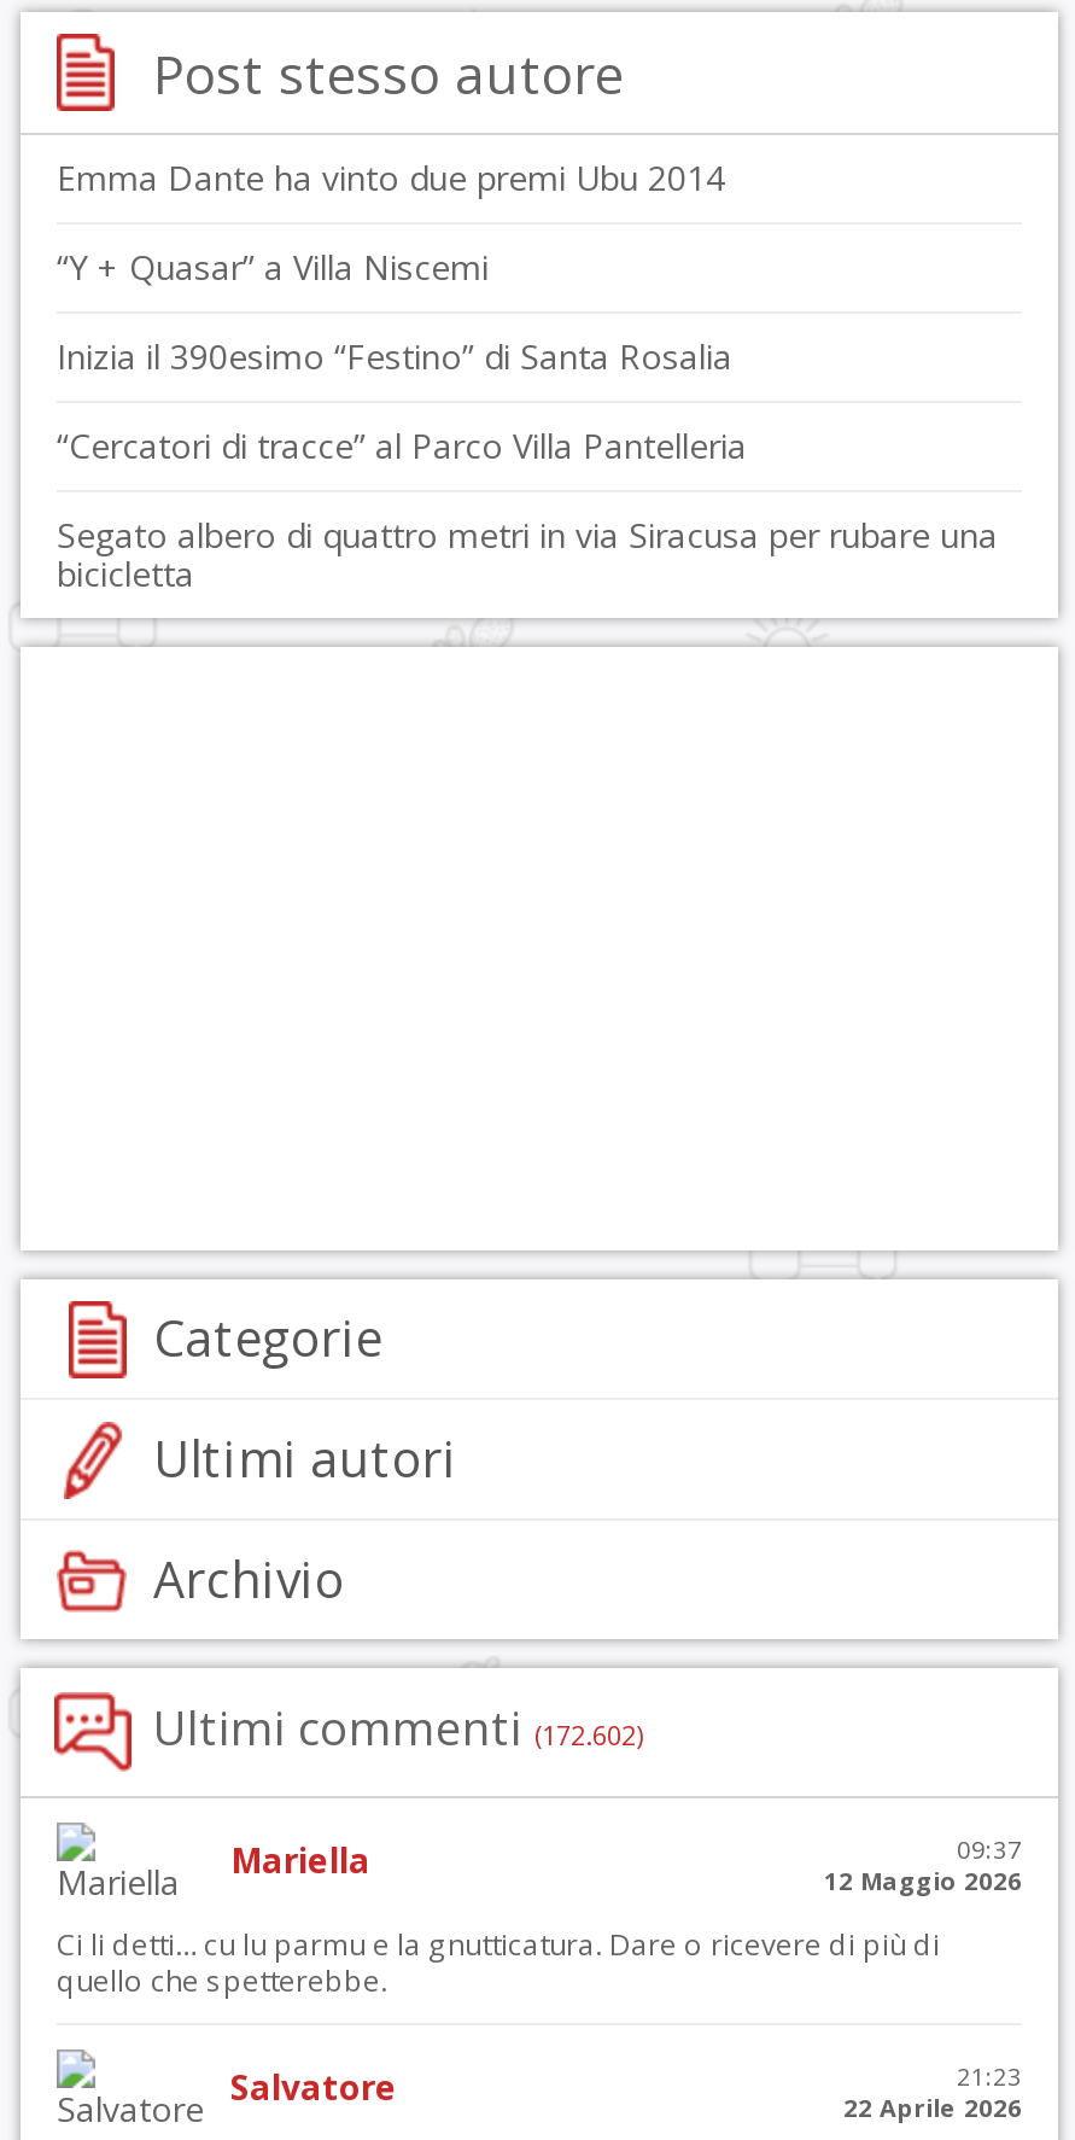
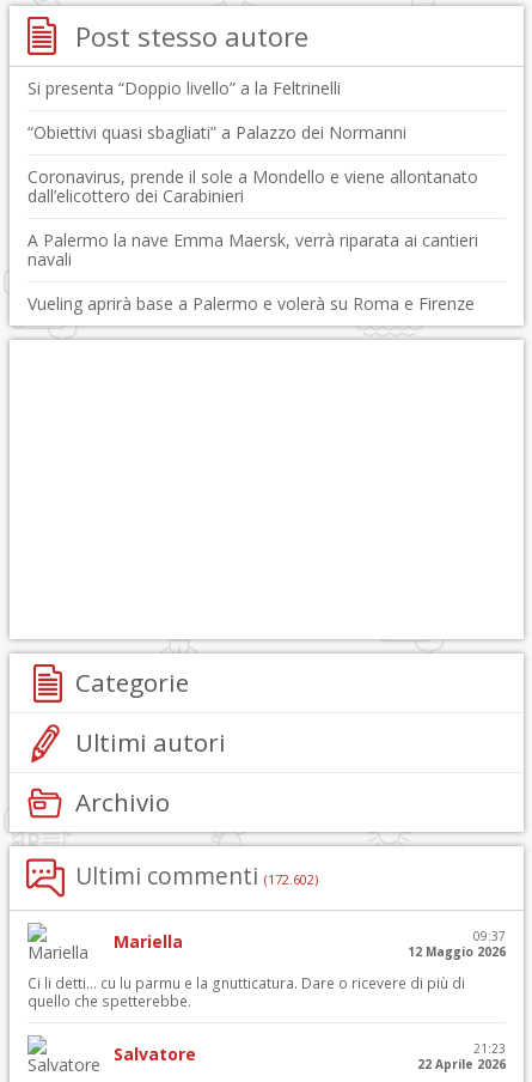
- Emma Dante ha vinto due premi Ubu 2014
+ Si presenta “Doppio livello” a la Feltrinelli

- “Y + Quasar” a Villa Niscemi
+ “Obiettivi quasi sbagliati” a Palazzo dei Normanni

- Inizia il 390esimo “Festino” di Santa Rosalia
+ Coronavirus, prende il sole a Mondello e viene allontanato
+ dall’elicottero dei Carabinieri

- “Cercatori di tracce” al Parco Villa Pantelleria
+ A Palermo la nave Emma Maersk, verrà riparata ai cantieri
+ navali

- Segato albero di quattro metri in via Siracusa per rubare una
- bicicletta
+ Vueling aprirà base a Palermo e volerà su Roma e Firenze
